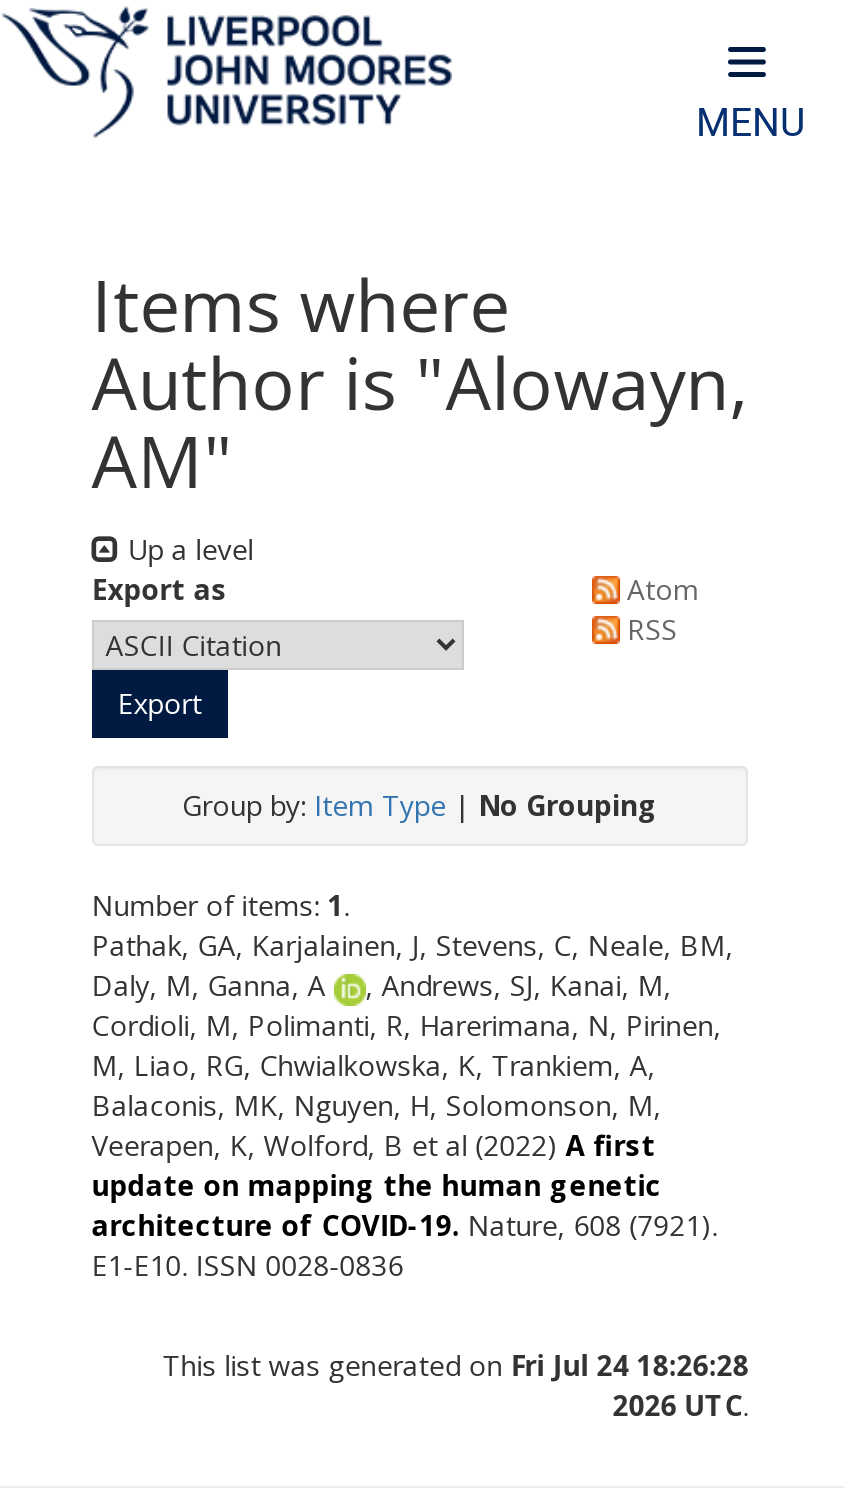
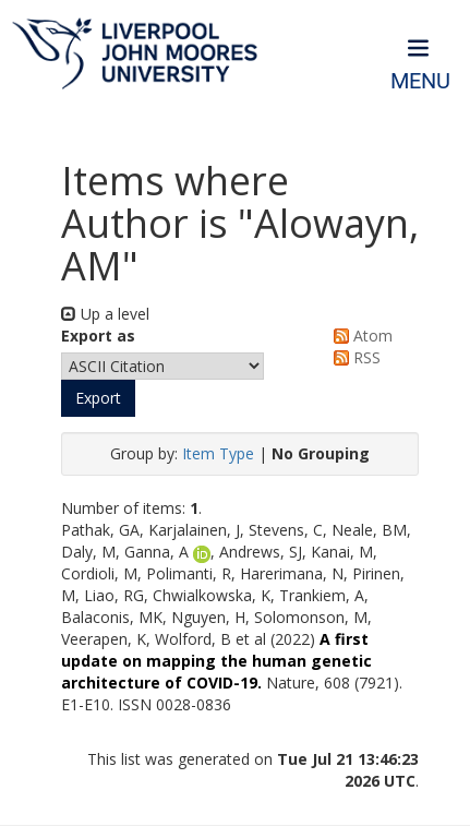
- This list was generated on Fri Jul 24 18:26:28
+ This list was generated on Tue Jul 21 13:46:23
